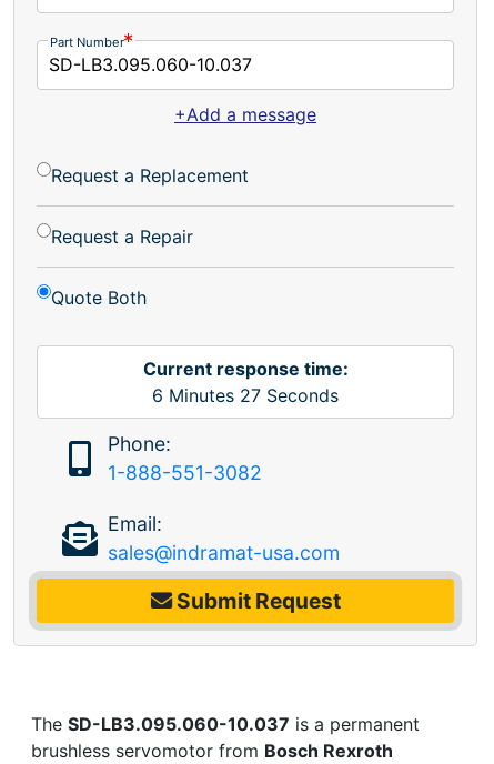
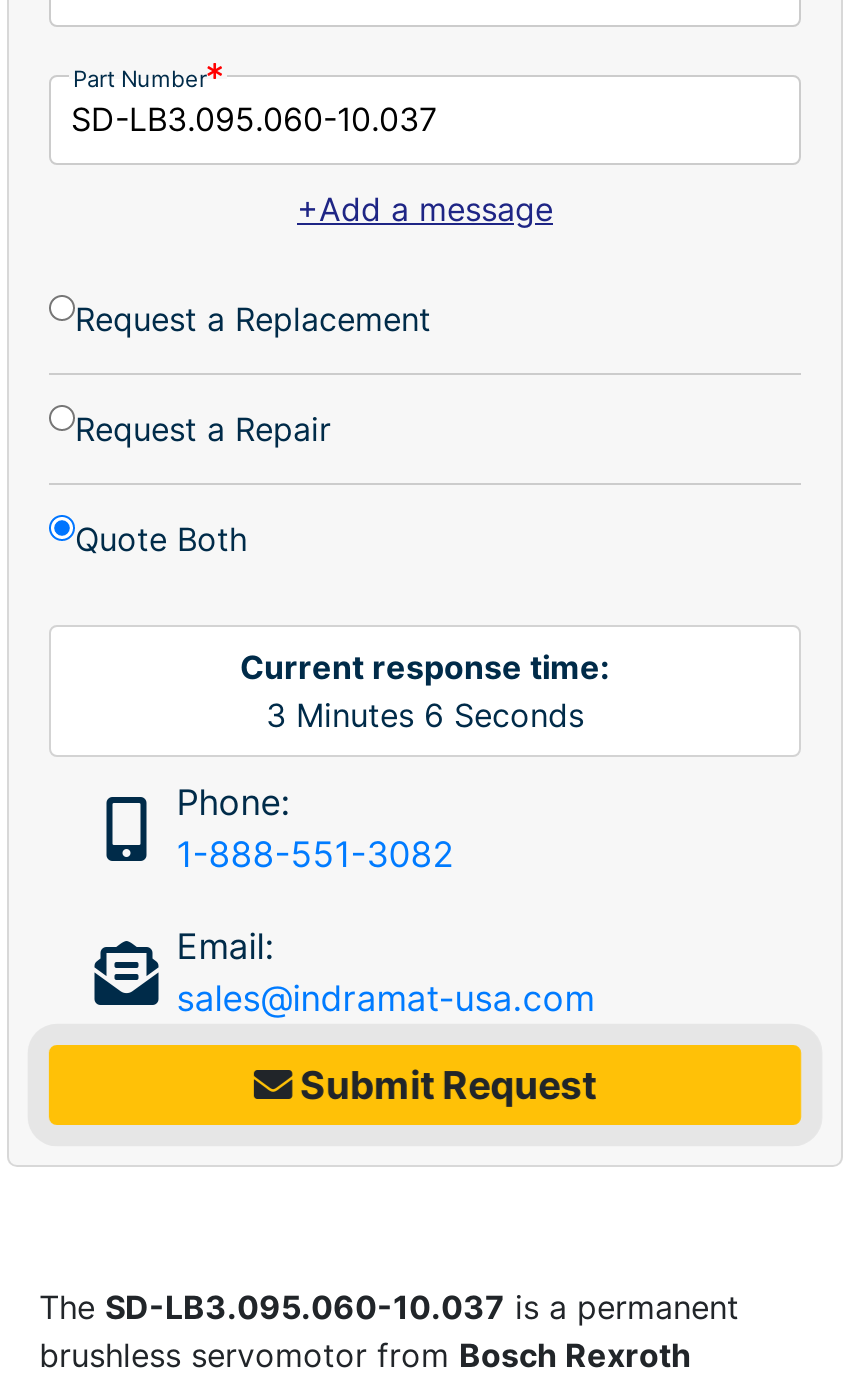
- 6 Minutes 27 Seconds
+ 3 Minutes 6 Seconds
